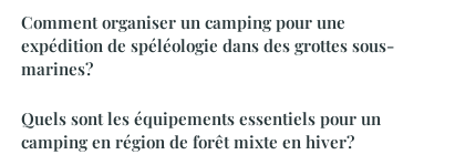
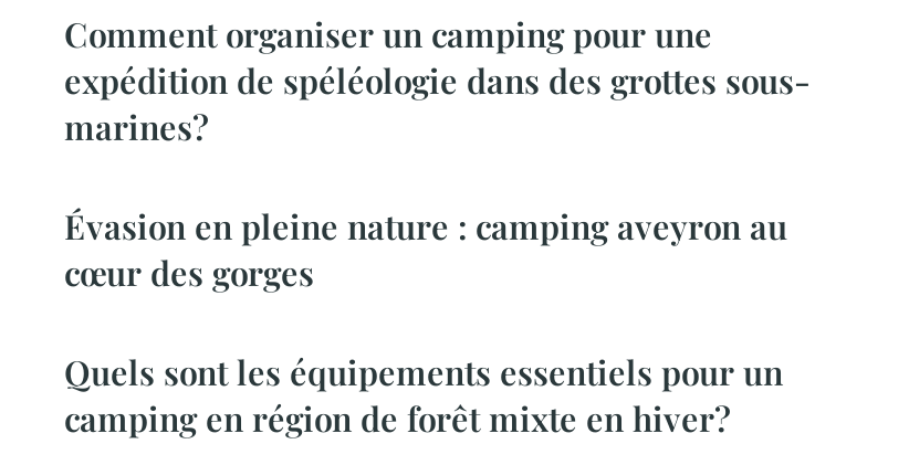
+ Évasion en pleine nature : camping aveyron au
+ cœur des gorges
